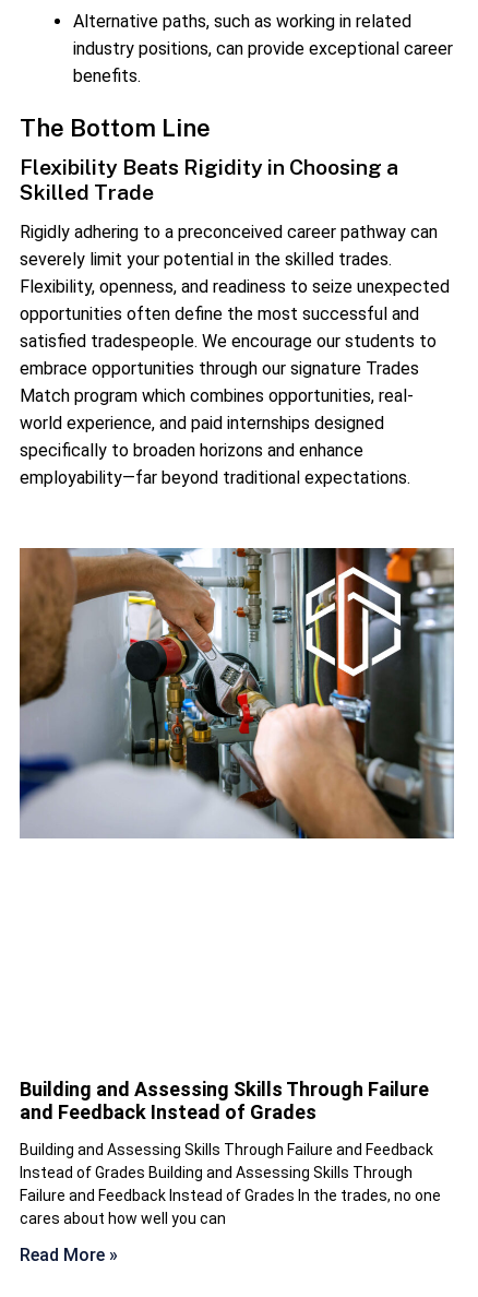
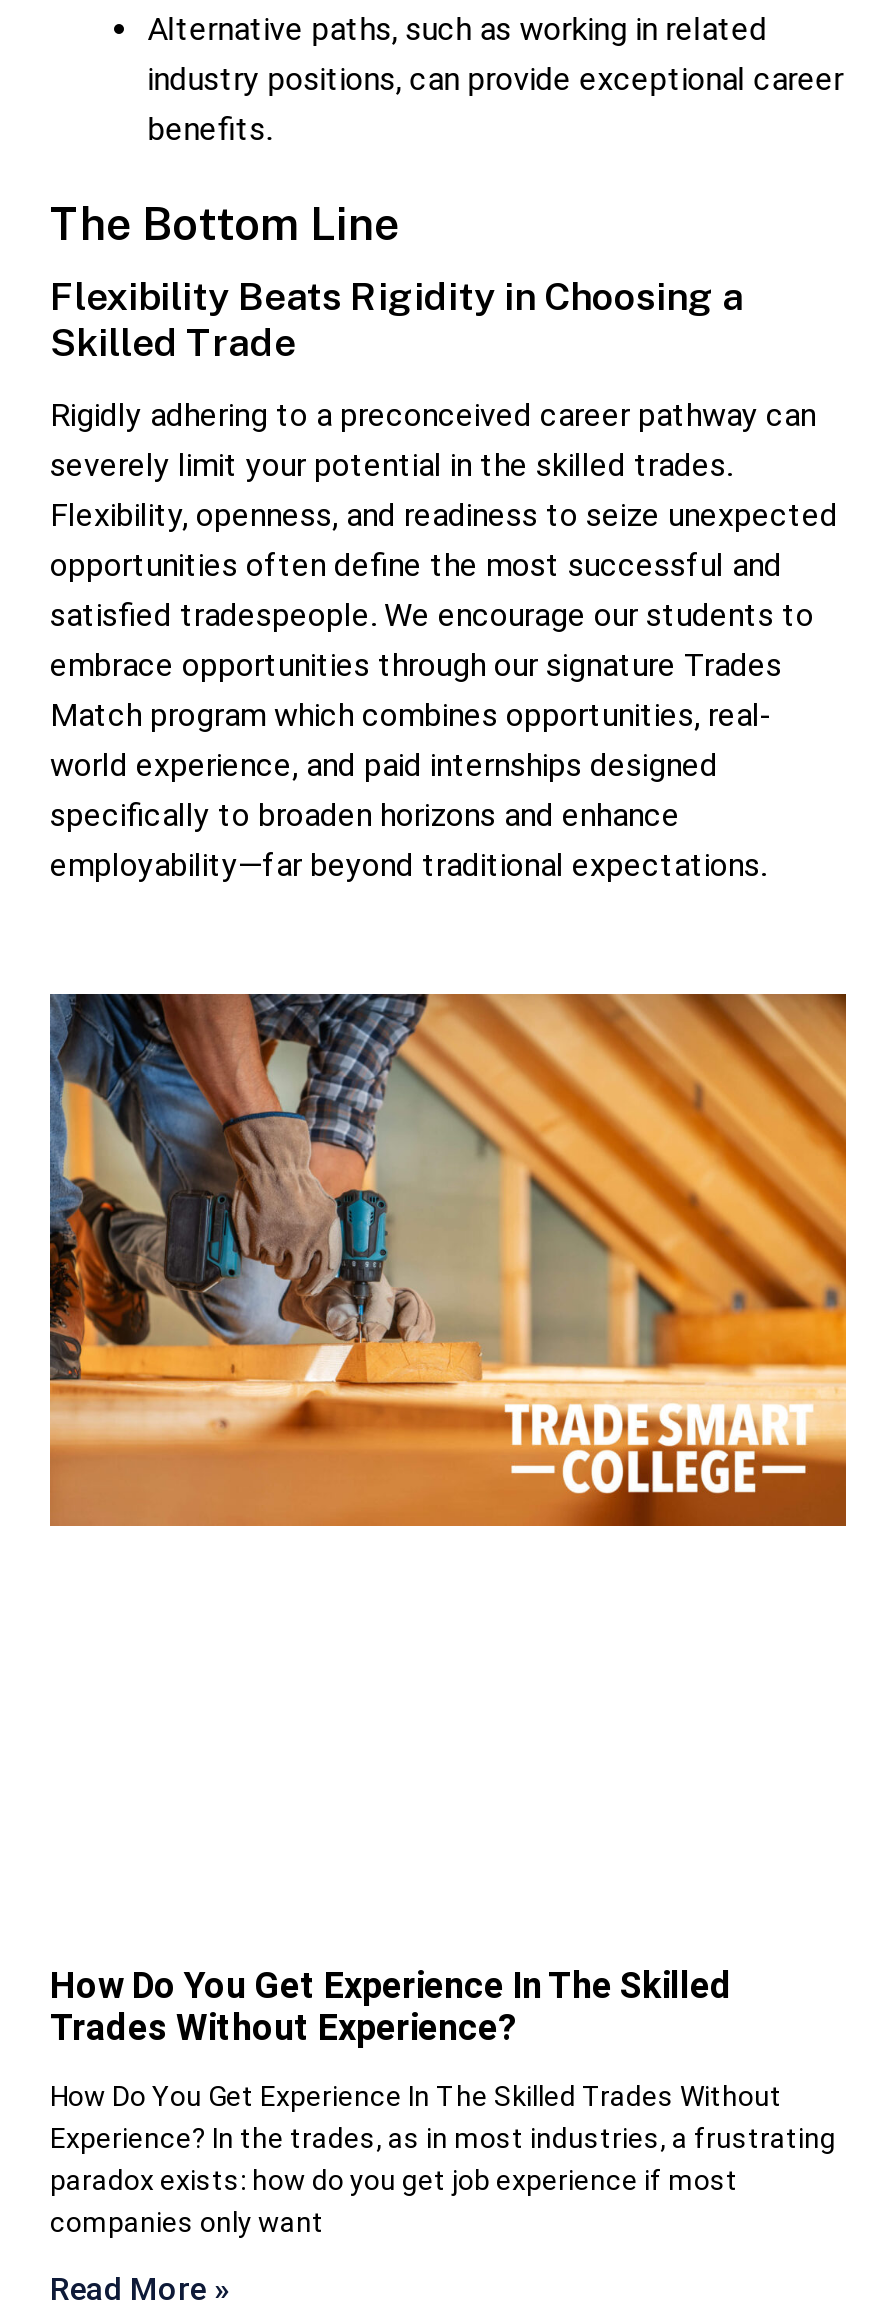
- [image]
+ [image]

- Building and Assessing Skills Through Failure
- and Feedback Instead of Grades
+ How Do You Get Experience In The Skilled
+ Trades Without Experience?

- Building and Assessing Skills Through Failure and Feedback
- Instead of Grades Building and Assessing Skills Through
- Failure and Feedback Instead of Grades In the trades, no one
- cares about how well you can
+ How Do You Get Experience In The Skilled Trades Without
+ Experience? In the trades, as in most industries, a frustrating
+ paradox exists: how do you get job experience if most
+ companies only want
